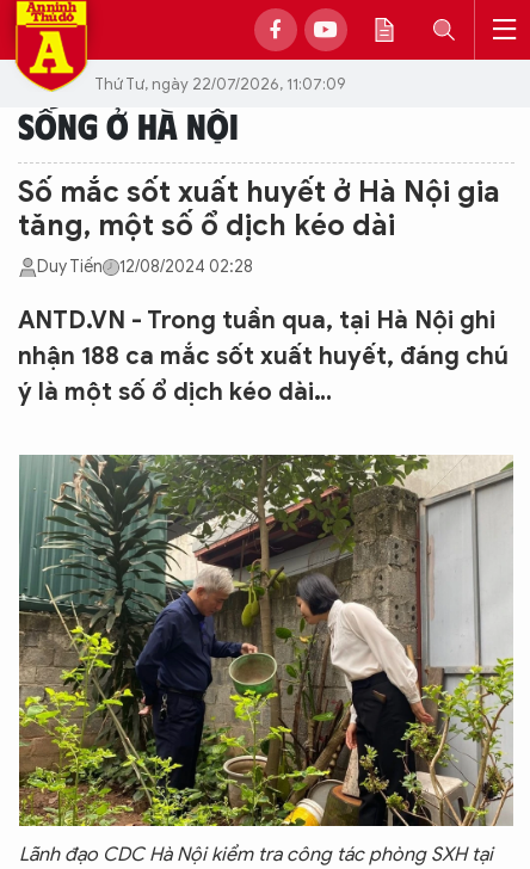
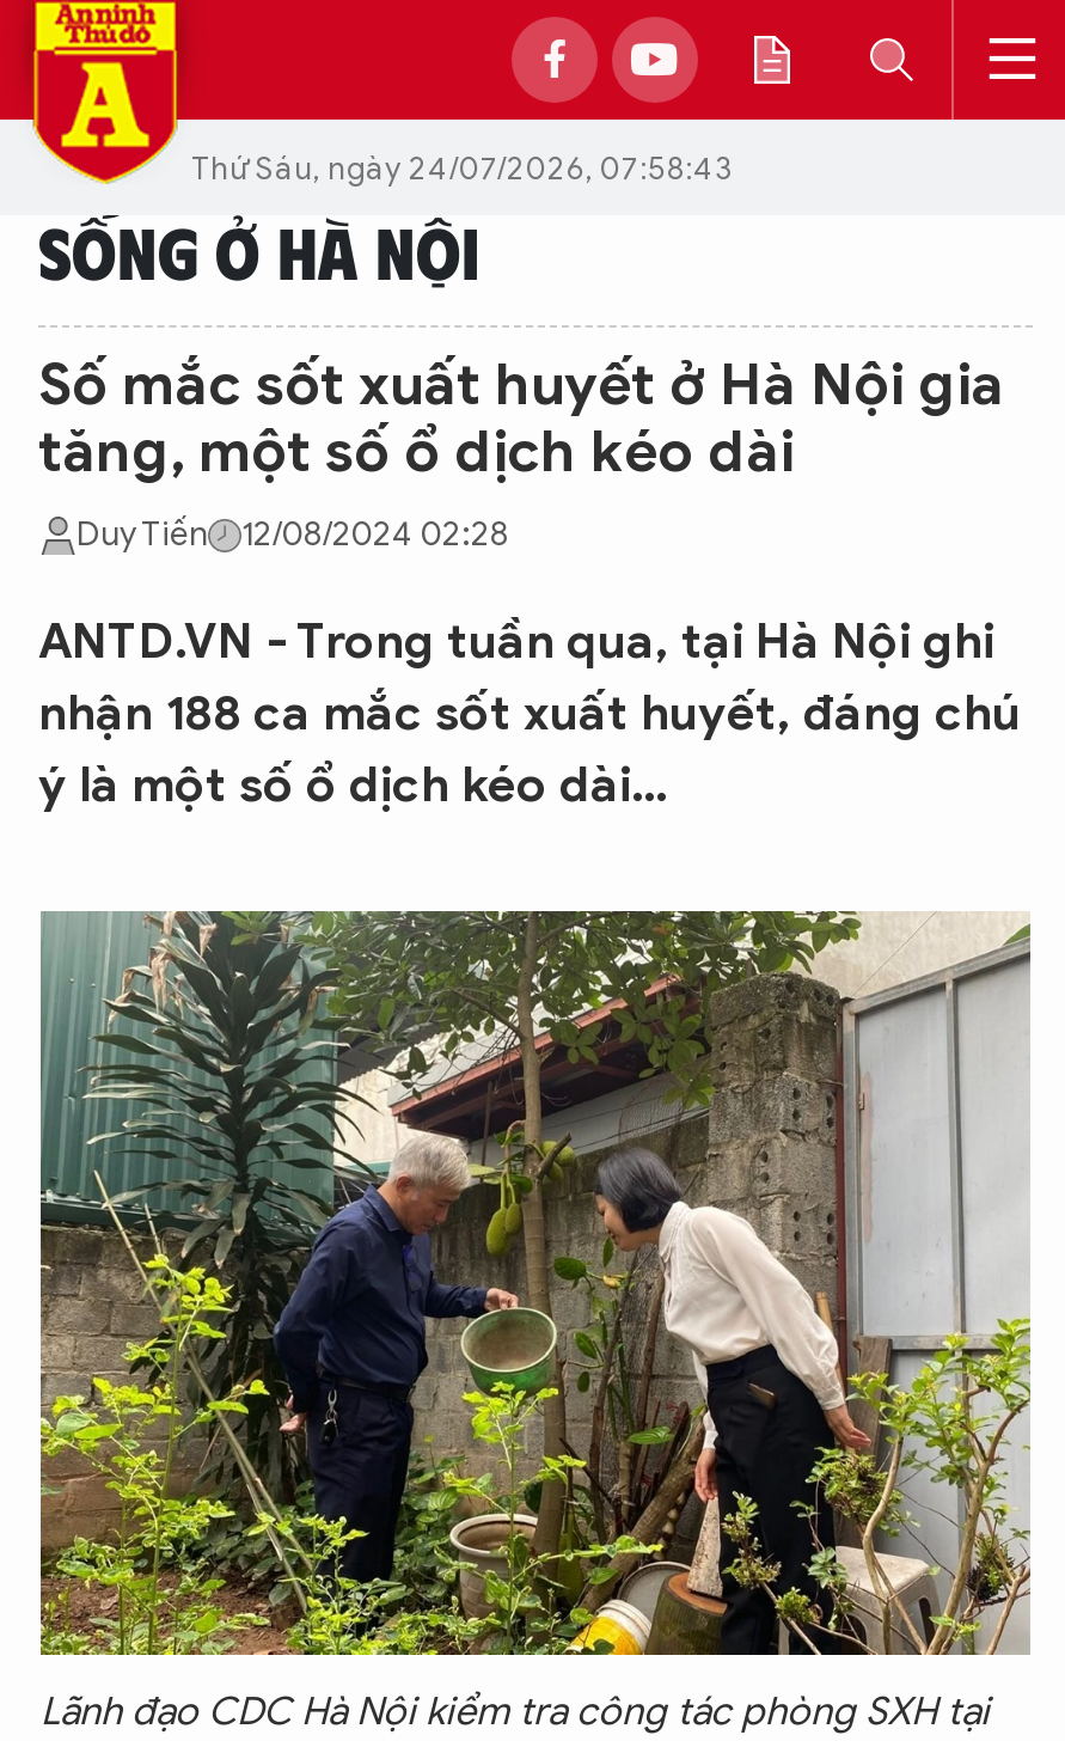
- Thứ Tư, ngày 22/07/2026, 11:07:09
+ Thứ Sáu, ngày 24/07/2026, 07:58:43
